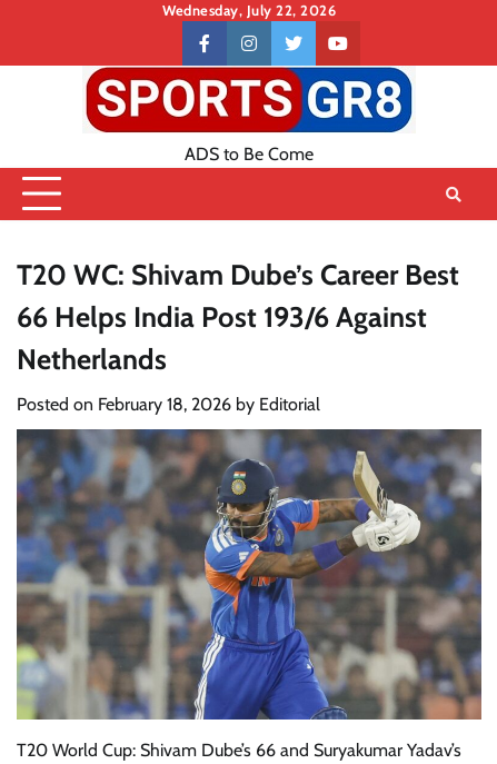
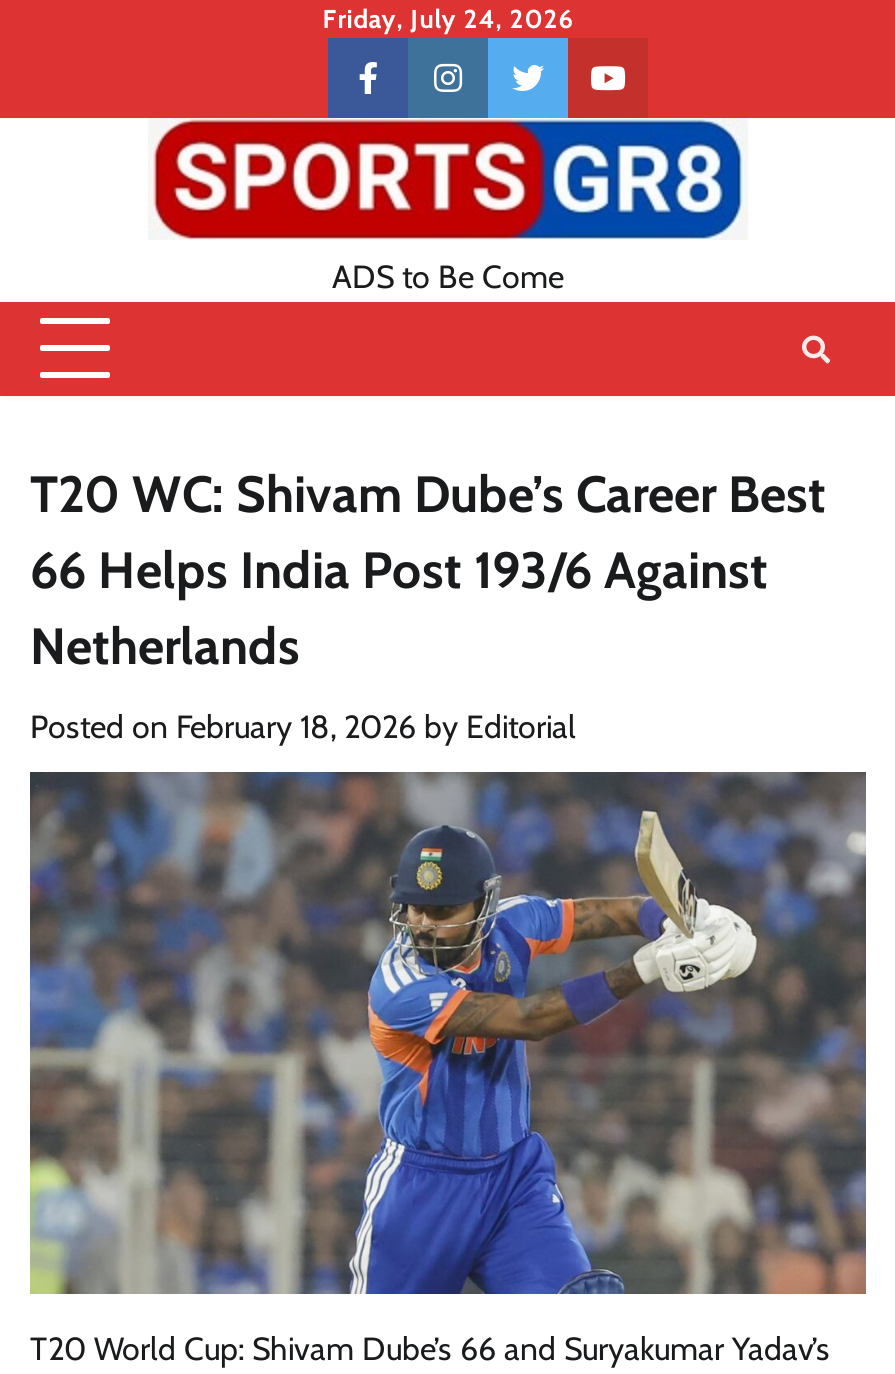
- Wednesday, July 22, 2026
+ Friday, July 24, 2026
